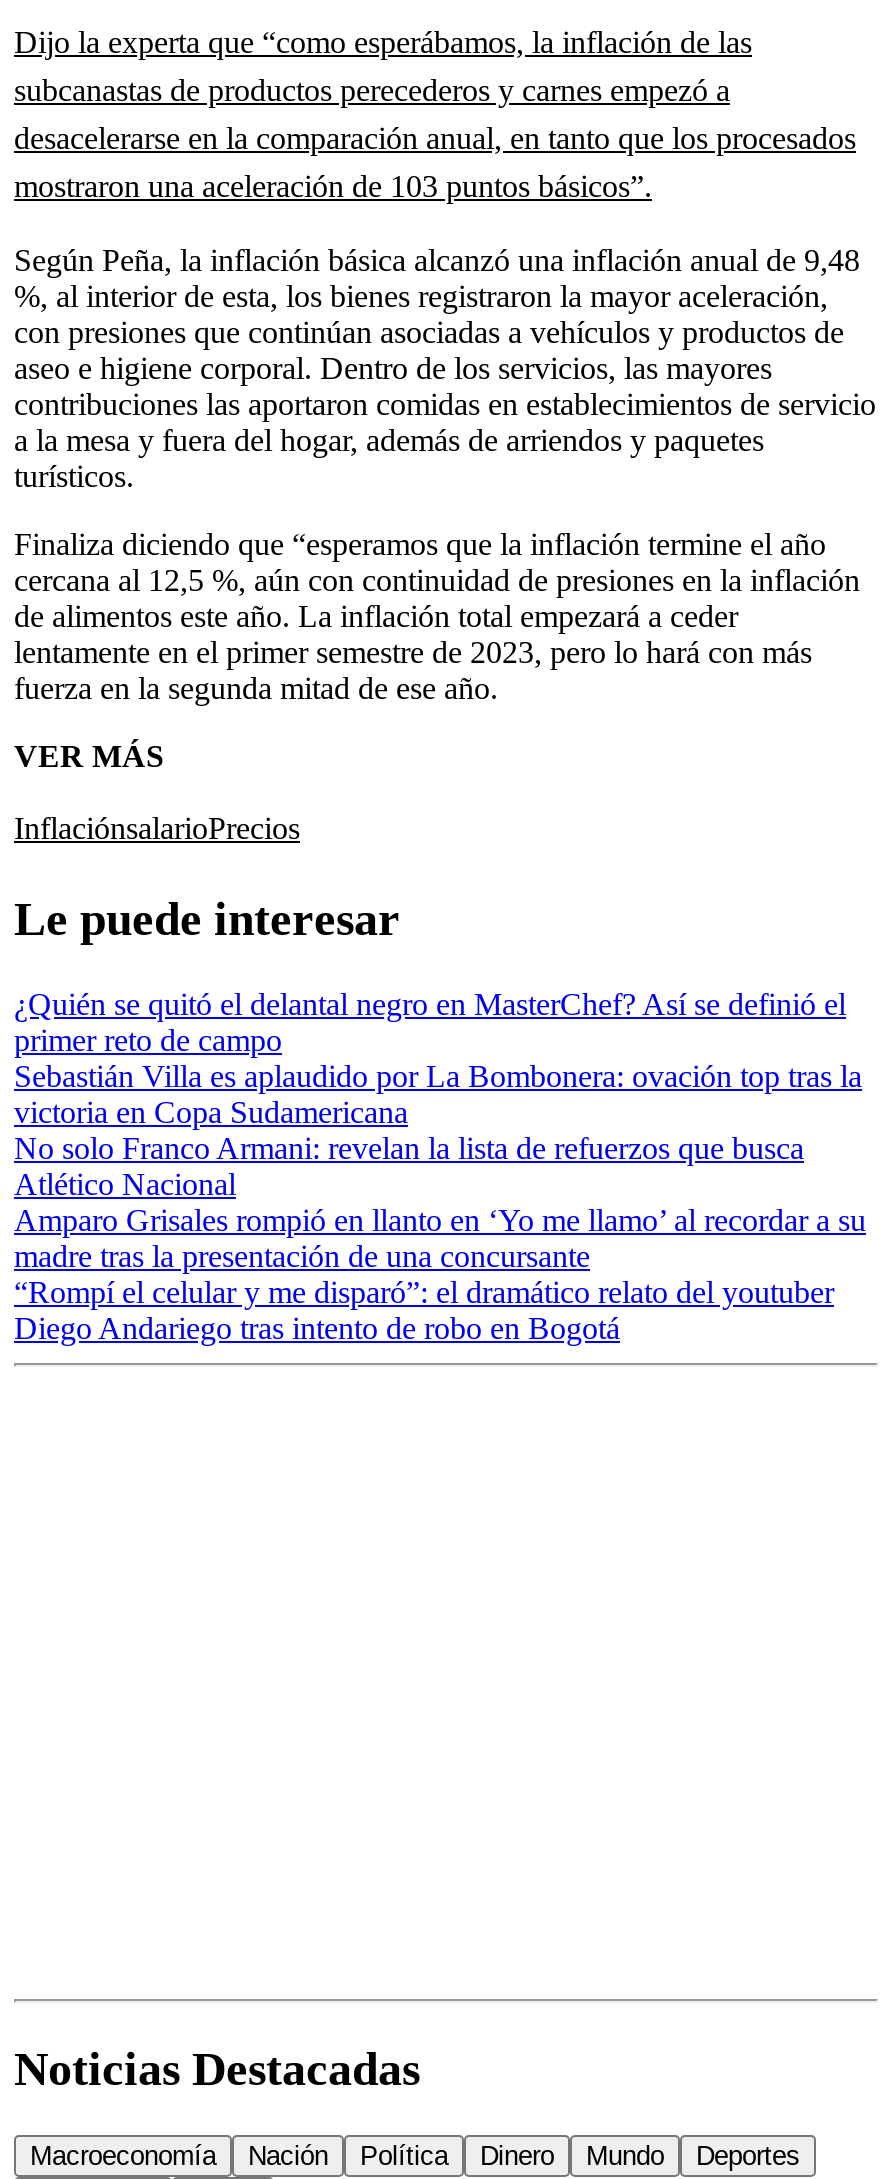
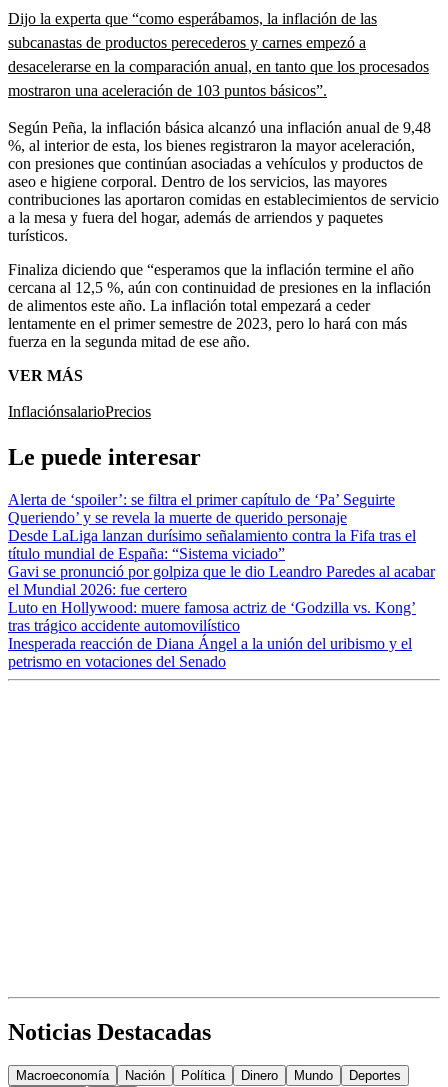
- ¿Quién se quitó el delantal negro en MasterChef? Así se definió el
- primer reto de campo
- Sebastián Villa es aplaudido por La Bombonera: ovación top tras la
- victoria en Copa Sudamericana
- No solo Franco Armani: revelan la lista de refuerzos que busca
- Atlético Nacional
- Amparo Grisales rompió en llanto en ‘Yo me llamo’ al recordar a su
- madre tras la presentación de una concursante
- “Rompí el celular y me disparó”: el dramático relato del youtuber
- Diego Andariego tras intento de robo en Bogotá
+ Alerta de ‘spoiler’: se filtra el primer capítulo de ‘Pa’ Seguirte
+ Queriendo’ y se revela la muerte de querido personaje
+ Desde LaLiga lanzan durísimo señalamiento contra la Fifa tras el
+ título mundial de España: “Sistema viciado”
+ Gavi se pronunció por golpiza que le dio Leandro Paredes al acabar
+ el Mundial 2026: fue certero
+ Luto en Hollywood: muere famosa actriz de ‘Godzilla vs. Kong’
+ tras trágico accidente automovilístico
+ Inesperada reacción de Diana Ángel a la unión del uribismo y el
+ petrismo en votaciones del Senado
